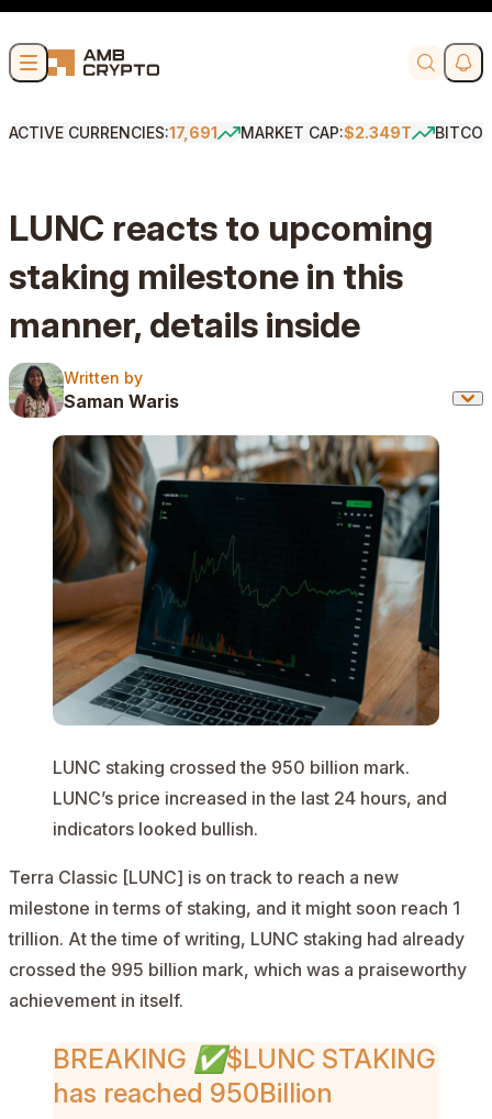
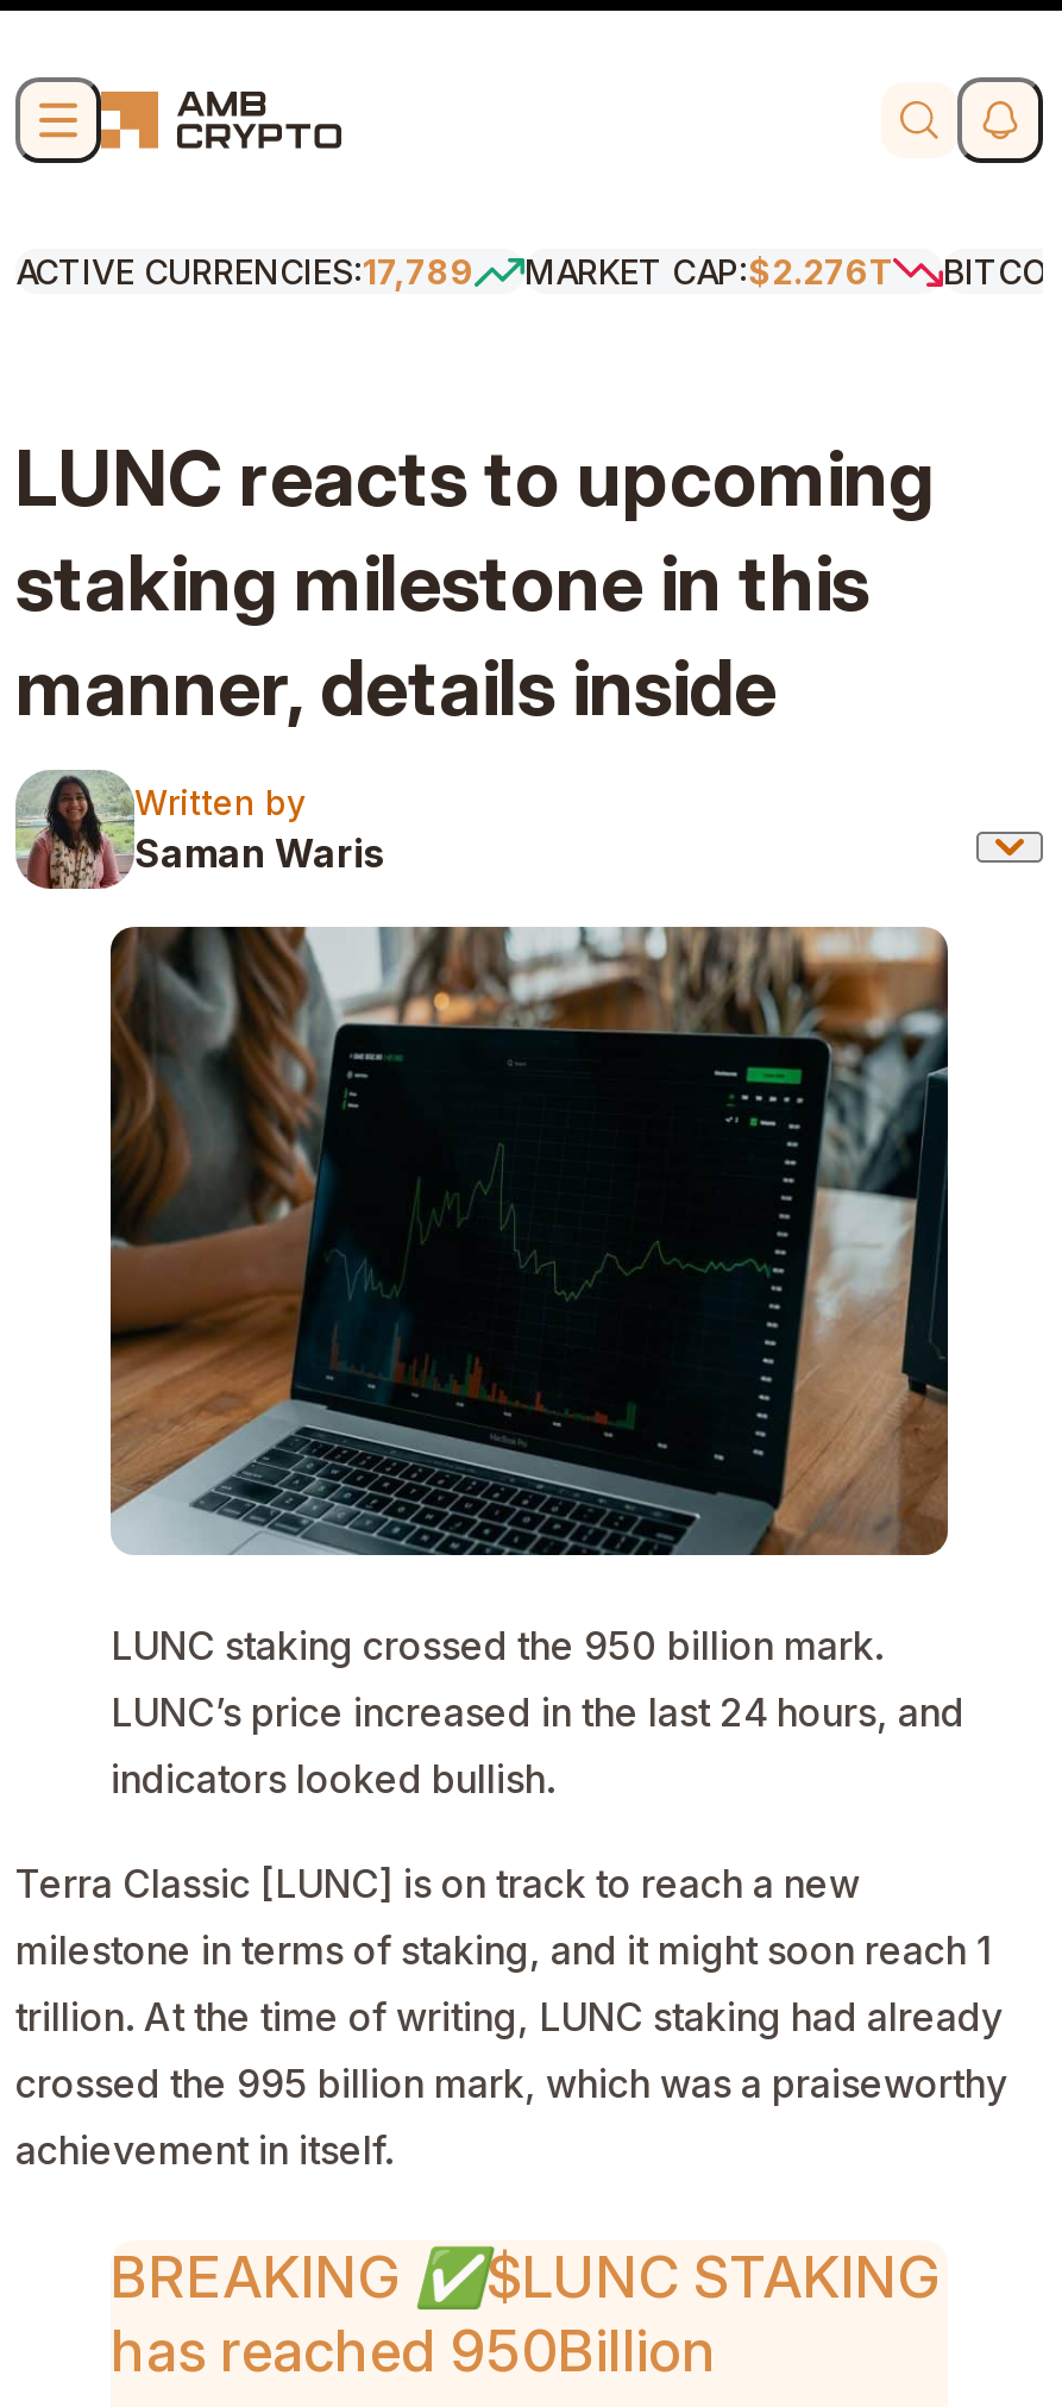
- ACTIVE CURRENCIES:17,691
+ ACTIVE CURRENCIES:17,789

- MARKET CAP:$2.349T
+ MARKET CAP:$2.276T
